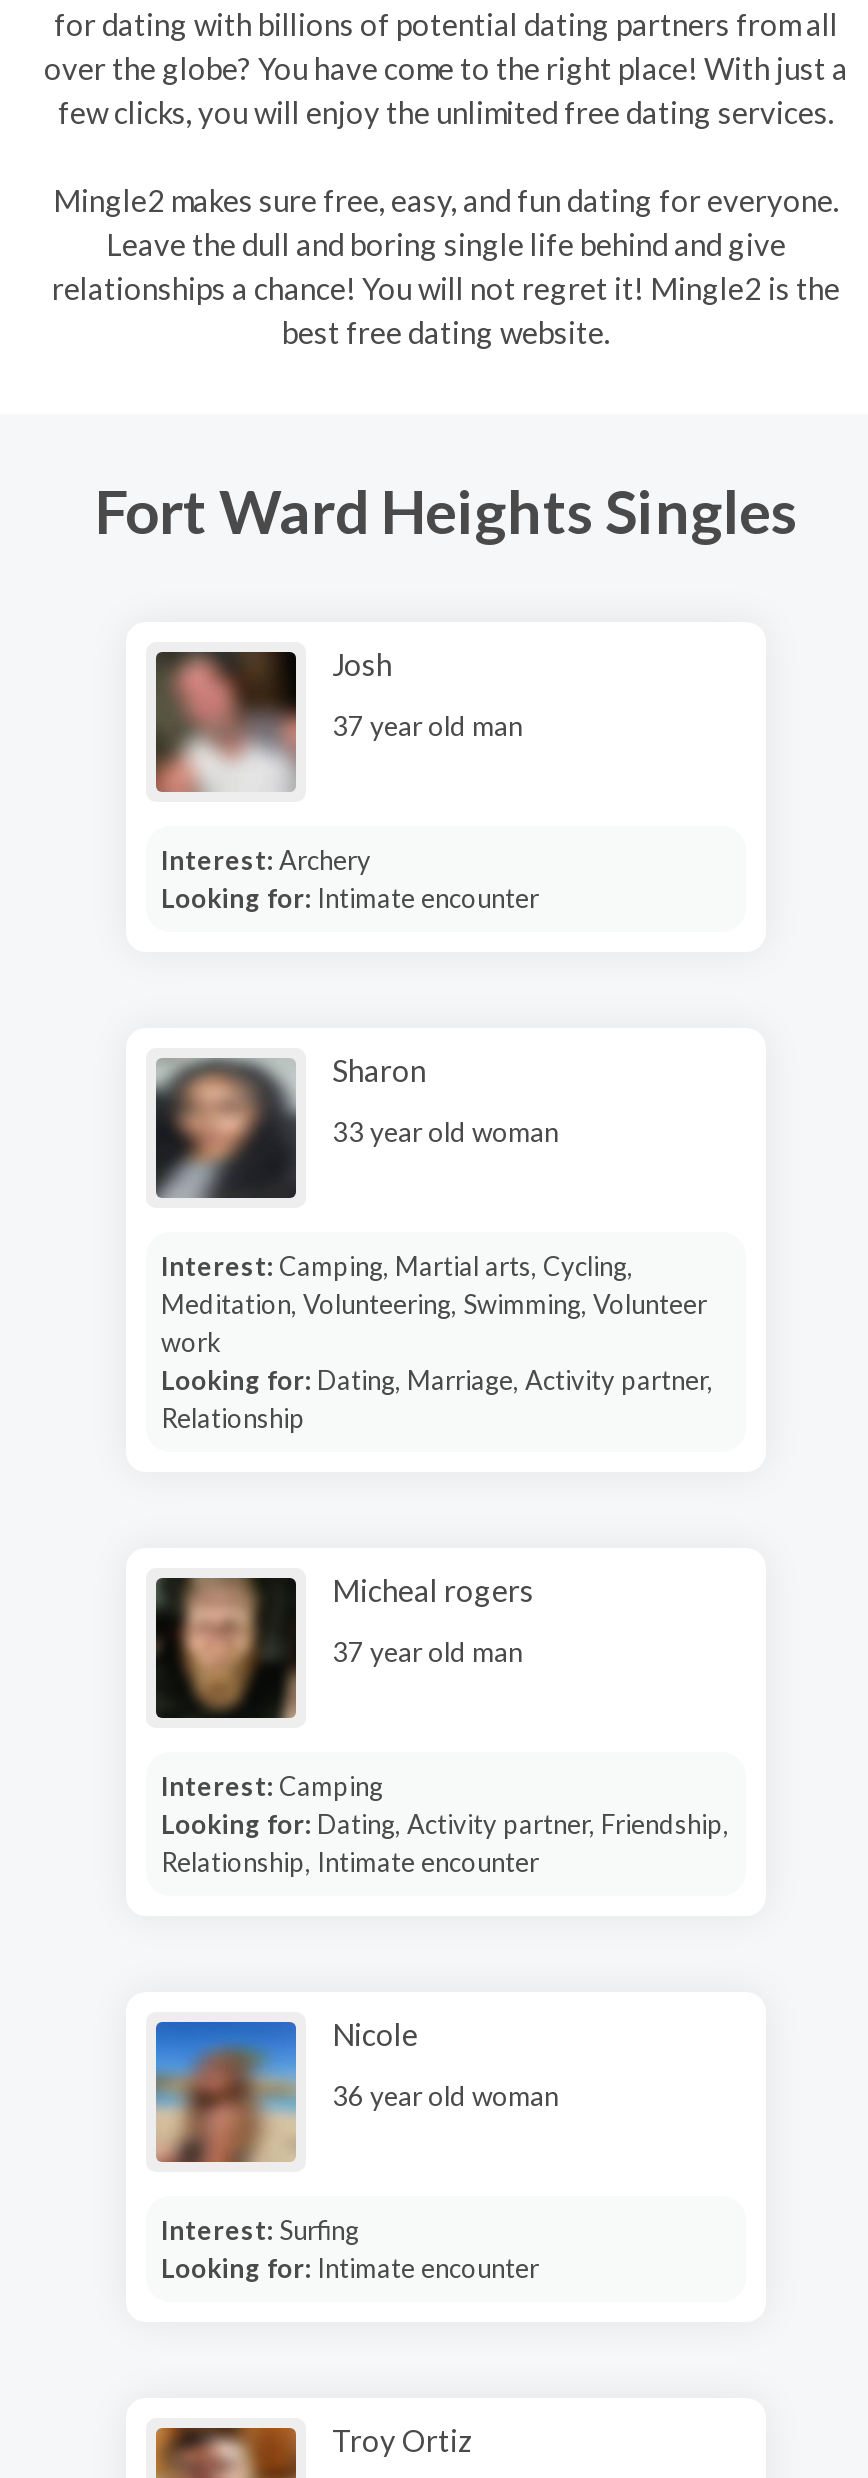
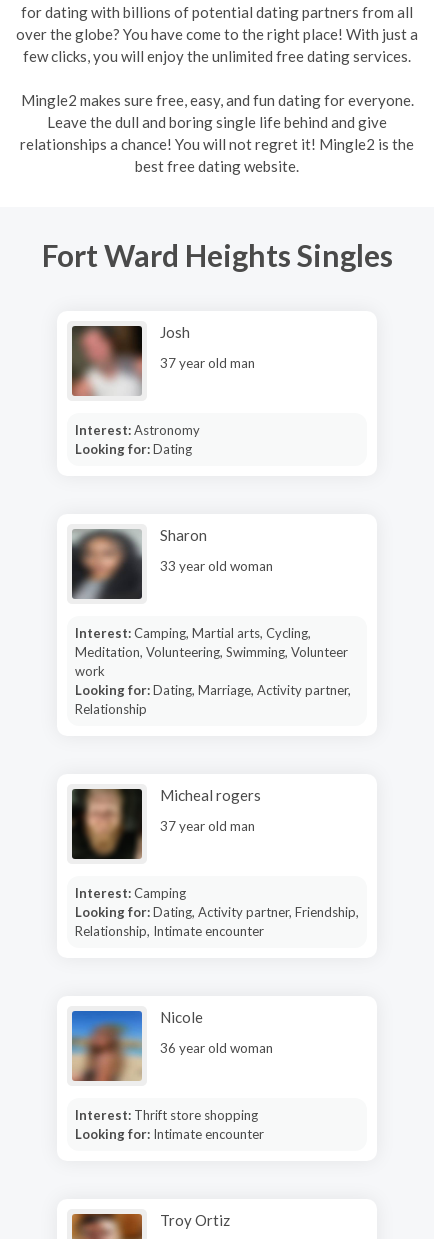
- Interest: Archery
- Looking for: Intimate encounter
+ Interest: Astronomy
+ Looking for: Dating

- Interest: Surfing
+ Interest: Thrift store shopping
